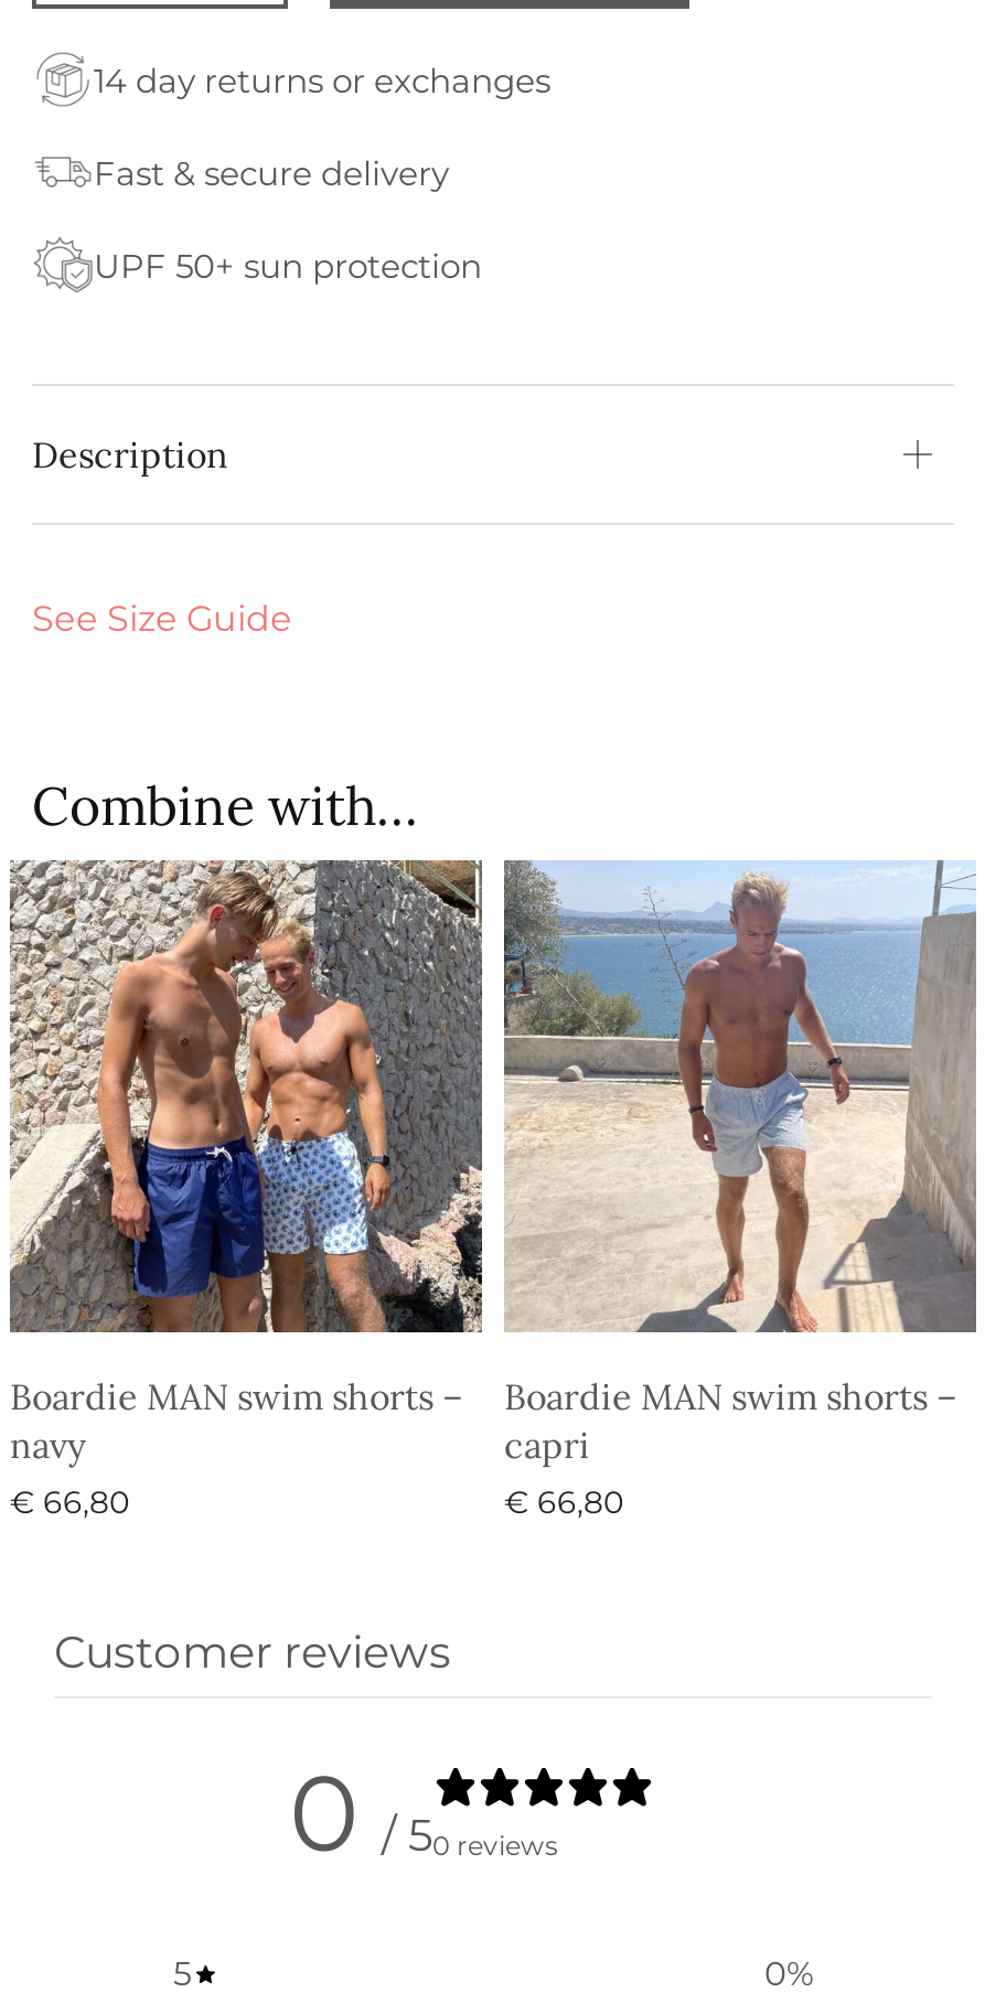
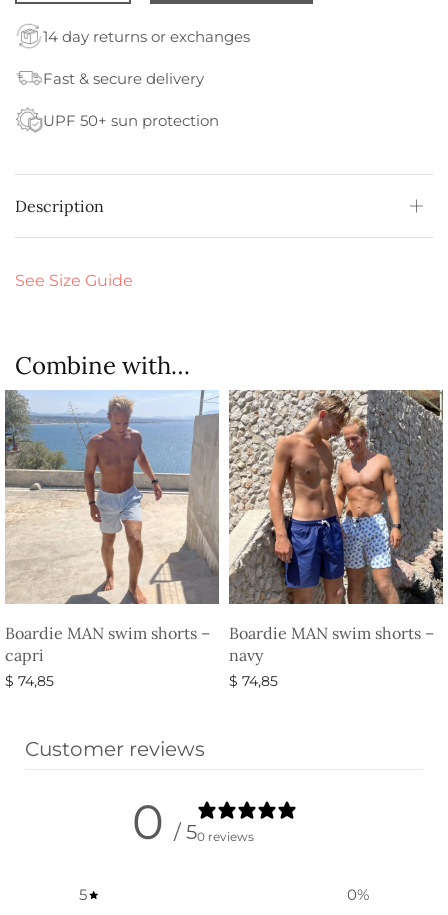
- [image]
+ [image]

- [image]
+ [image]

- navy
- €66,80
+ capri
+ $74,85

- capri
- €66,80
+ navy
+ $74,85
